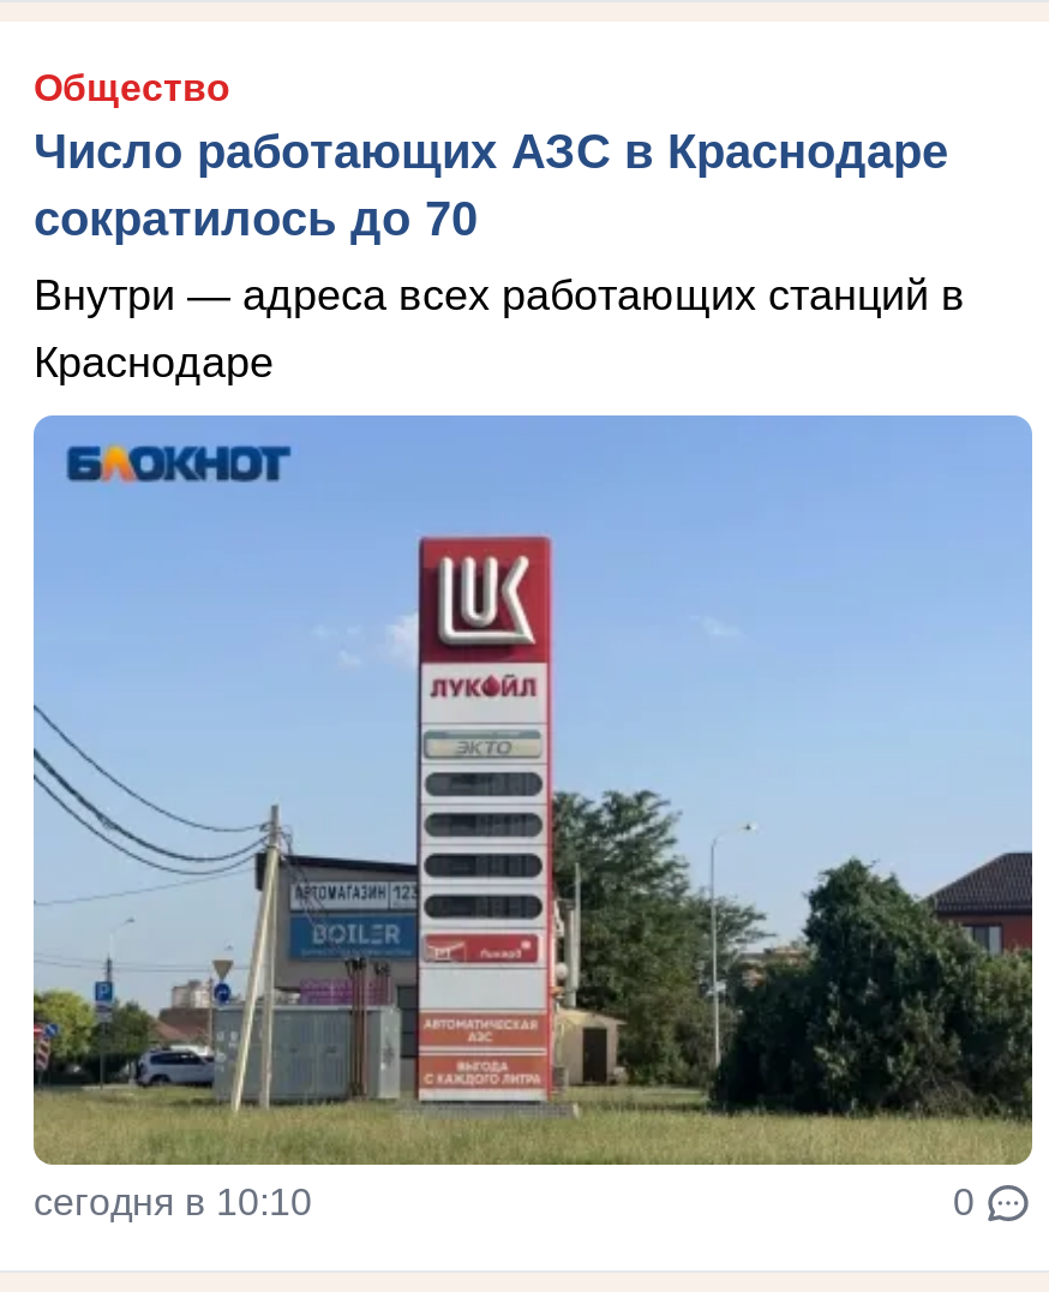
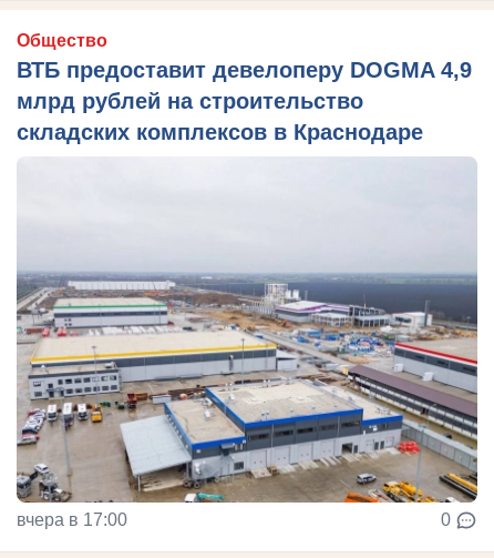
- Число работающих АЗС в Краснодаре
- сократилось до 70
- Внутри — адреса всех работающих станций в
- Краснодаре
+ ВТБ предоставит девелоперу DOGMA 4,9
+ млрд рублей на строительство
+ складских комплексов в Краснодаре

- [image]
- сегодня в 10:10
+ [image]
+ вчера в 17:00
